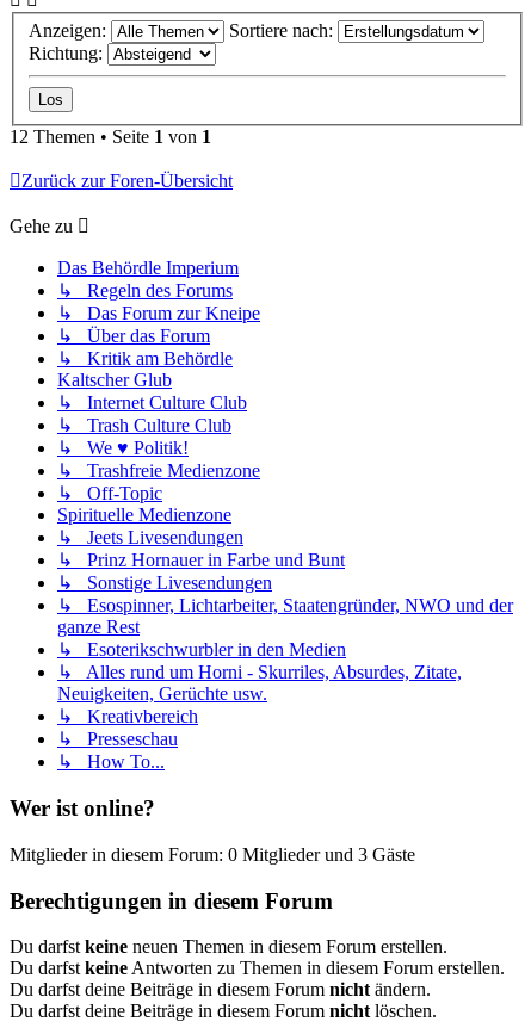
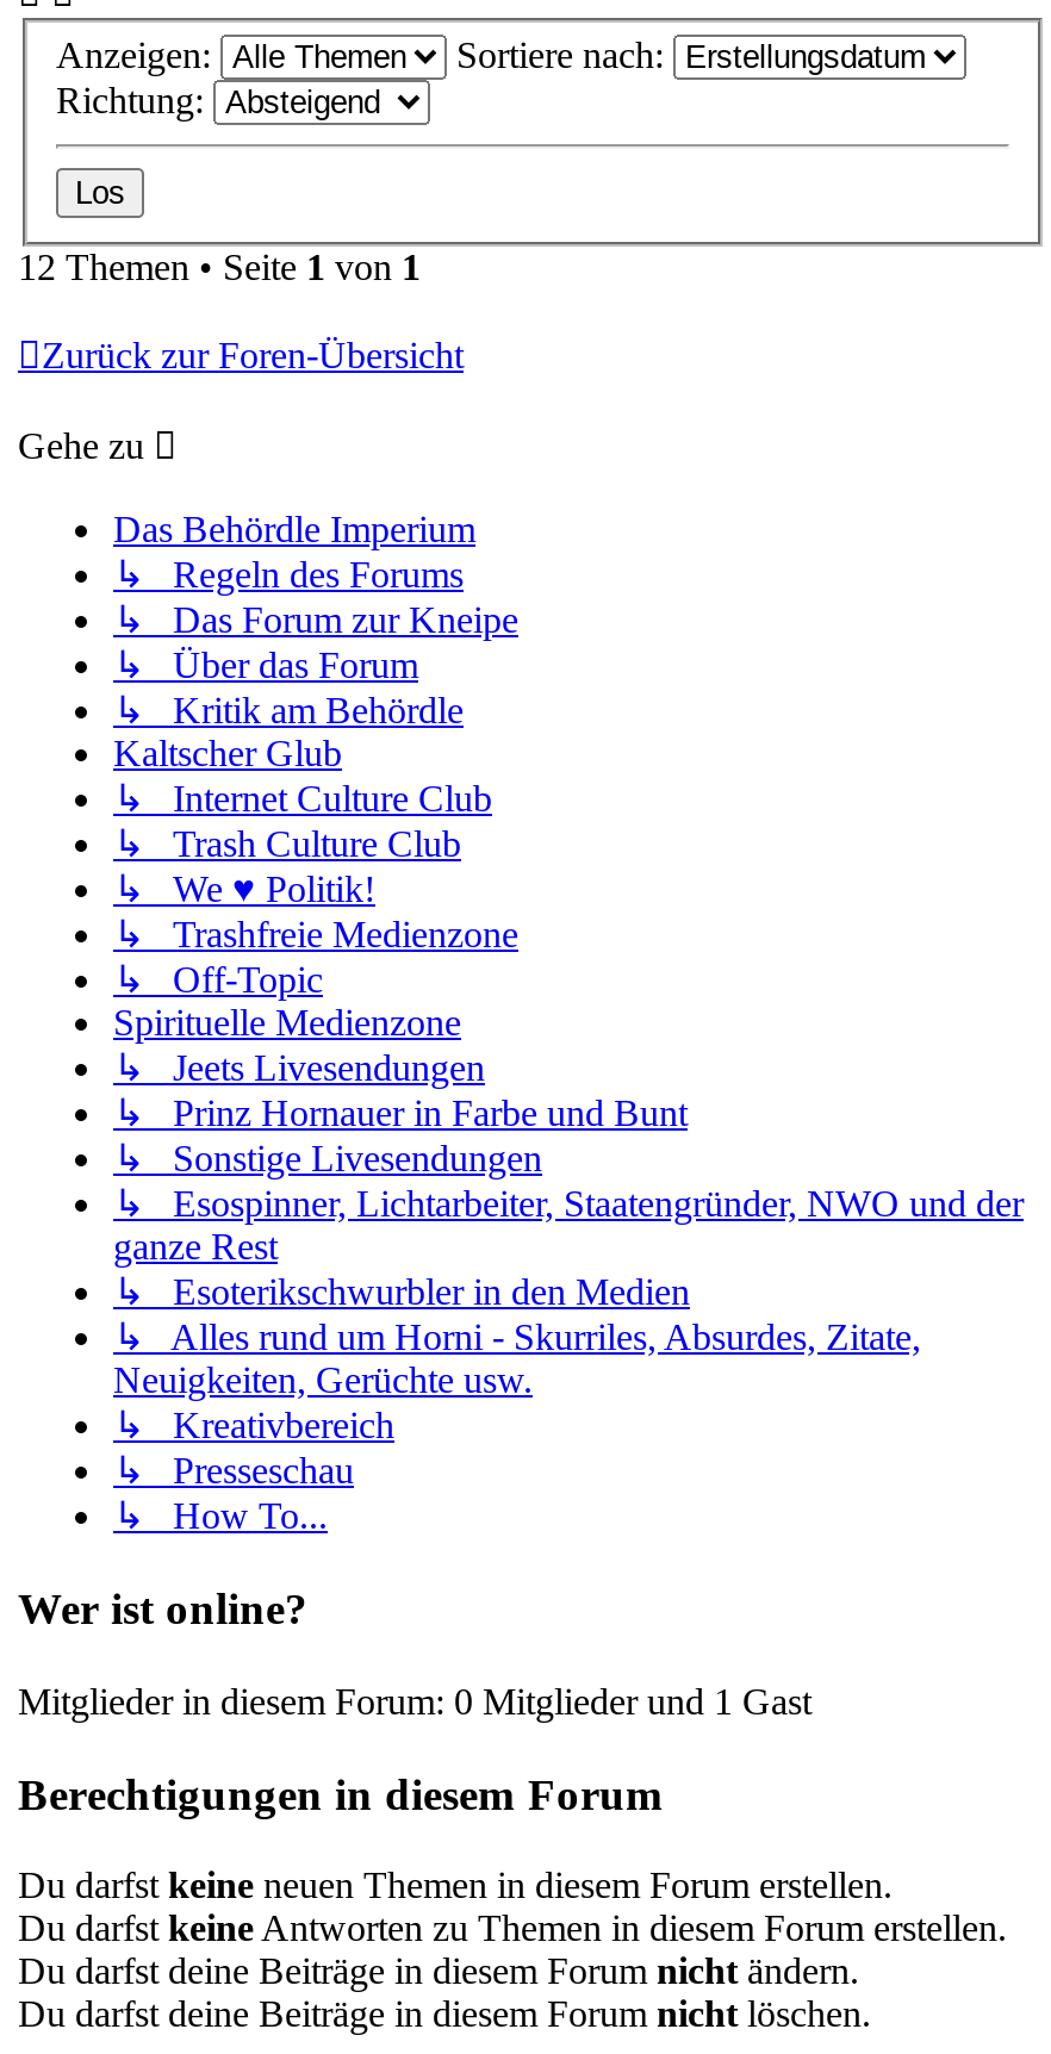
- Mitglieder in diesem Forum: 0 Mitglieder und 3 Gäste
+ Mitglieder in diesem Forum: 0 Mitglieder und 1 Gast
